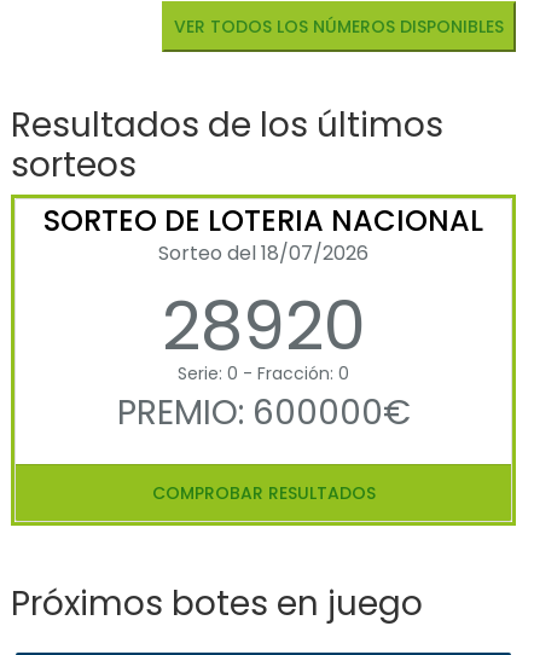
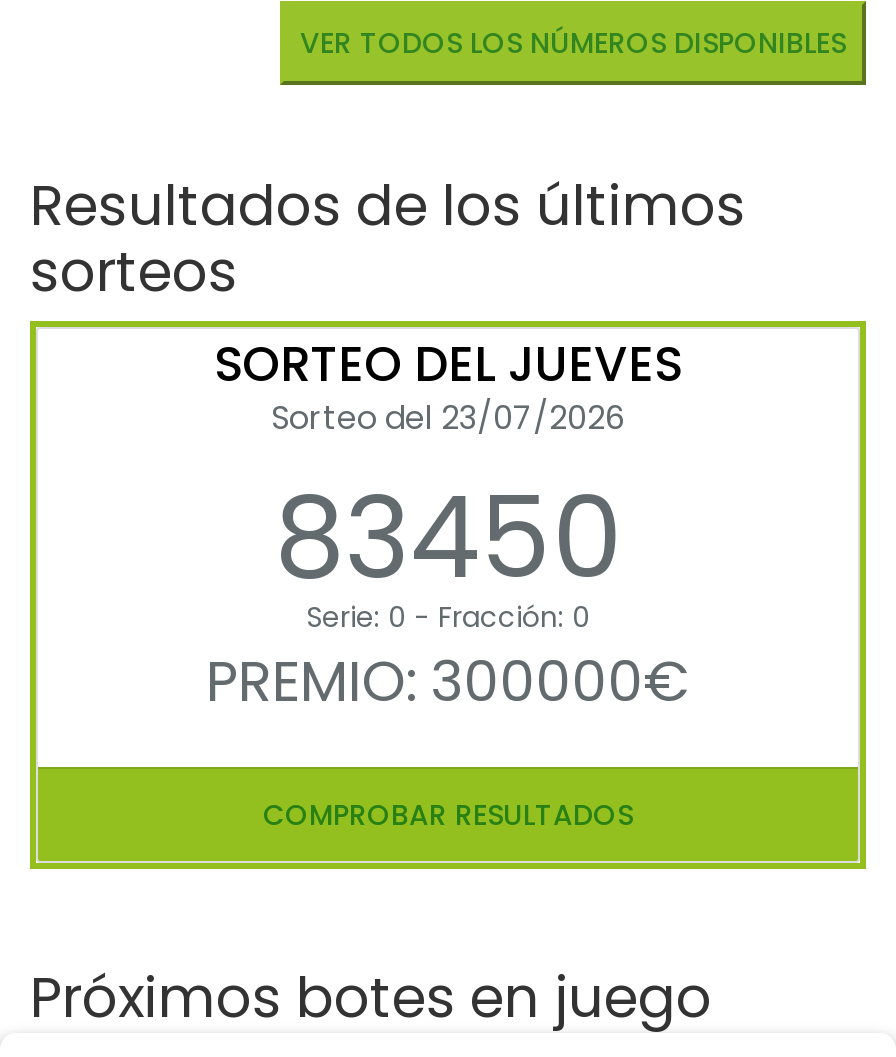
- SORTEO DE LOTERIA NACIONAL
- Sorteo del 18/07/2026
- 28920
+ SORTEO DEL JUEVES
+ Sorteo del 23/07/2026
+ 83450

- PREMIO: 600000€
+ PREMIO: 300000€
